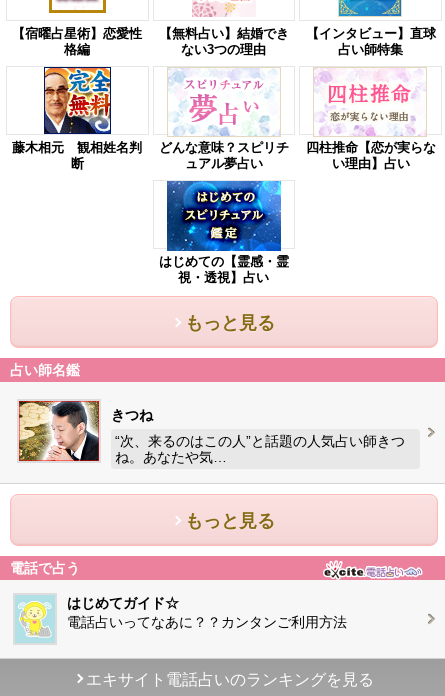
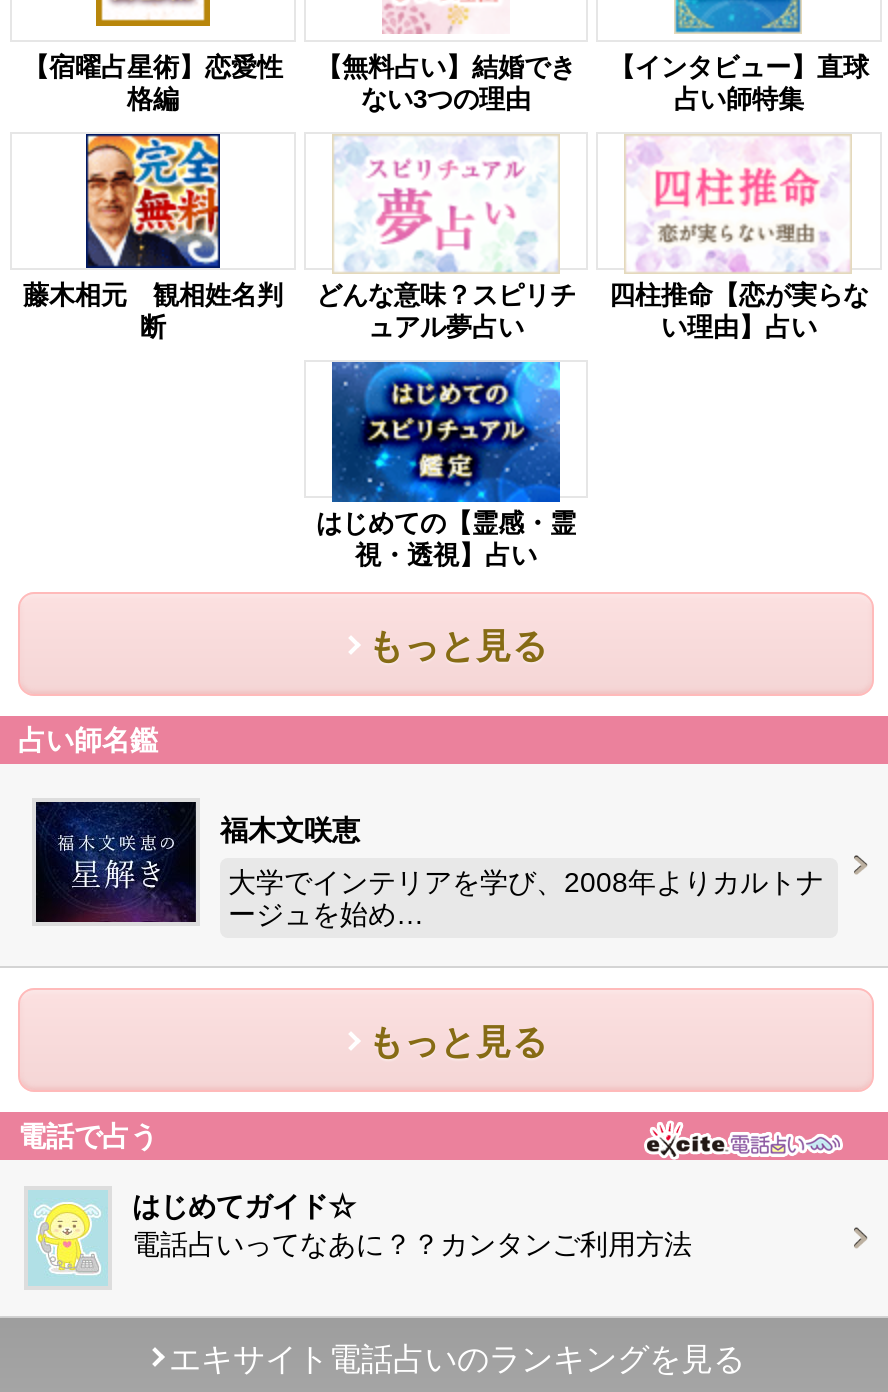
- [image]
- きつね
+ [image]
+ 福木文咲恵

- “次、来るのはこの人”と話題の人気占い師きつ
- ね。あなたや気…
+ 大学でインテリアを学び、2008年よりカルトナ
+ ージュを始め…
